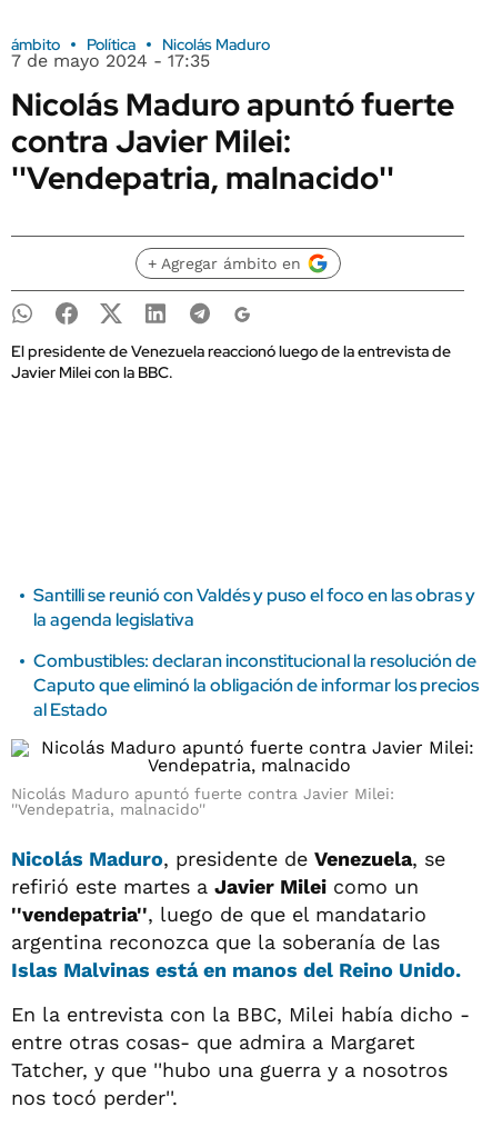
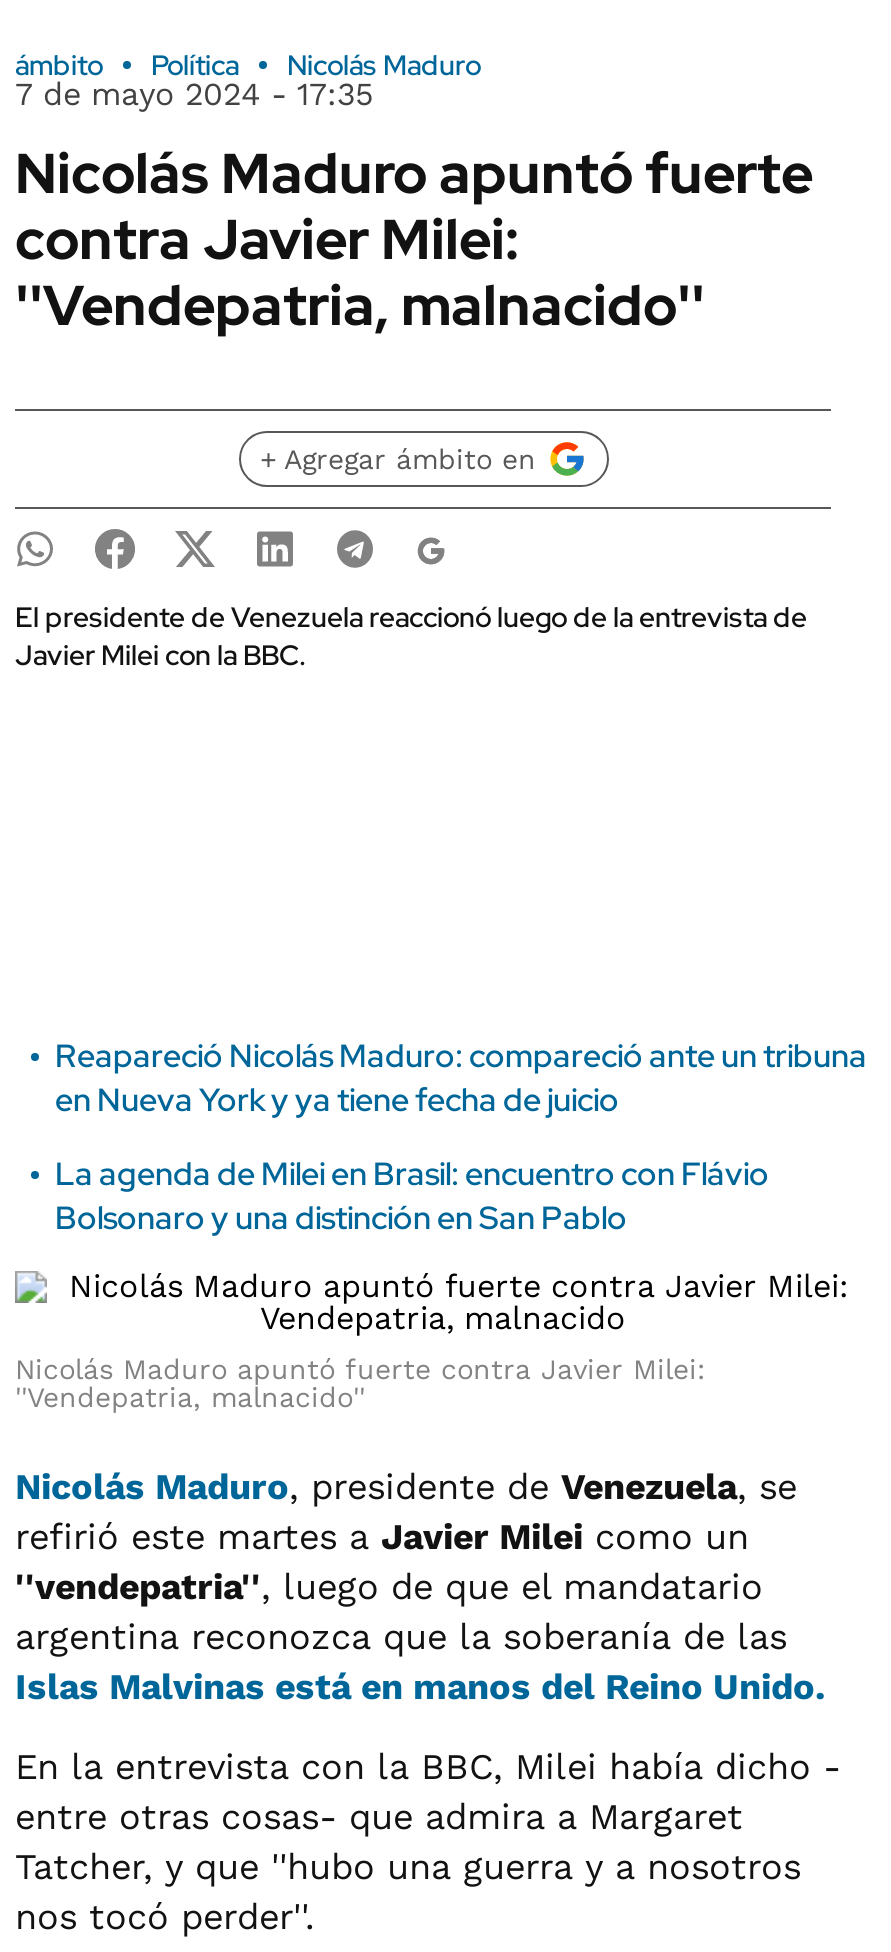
- Santilli se reunió con Valdés y puso el foco en las obras y
- la agenda legislativa
+ Reapareció Nicolás Maduro: compareció ante un tribuna
+ en Nueva York y ya tiene fecha de juicio

- Combustibles: declaran inconstitucional la resolución de
- Caputo que eliminó la obligación de informar los precios
- al Estado
+ La agenda de Milei en Brasil: encuentro con Flávio
+ Bolsonaro y una distinción en San Pablo
